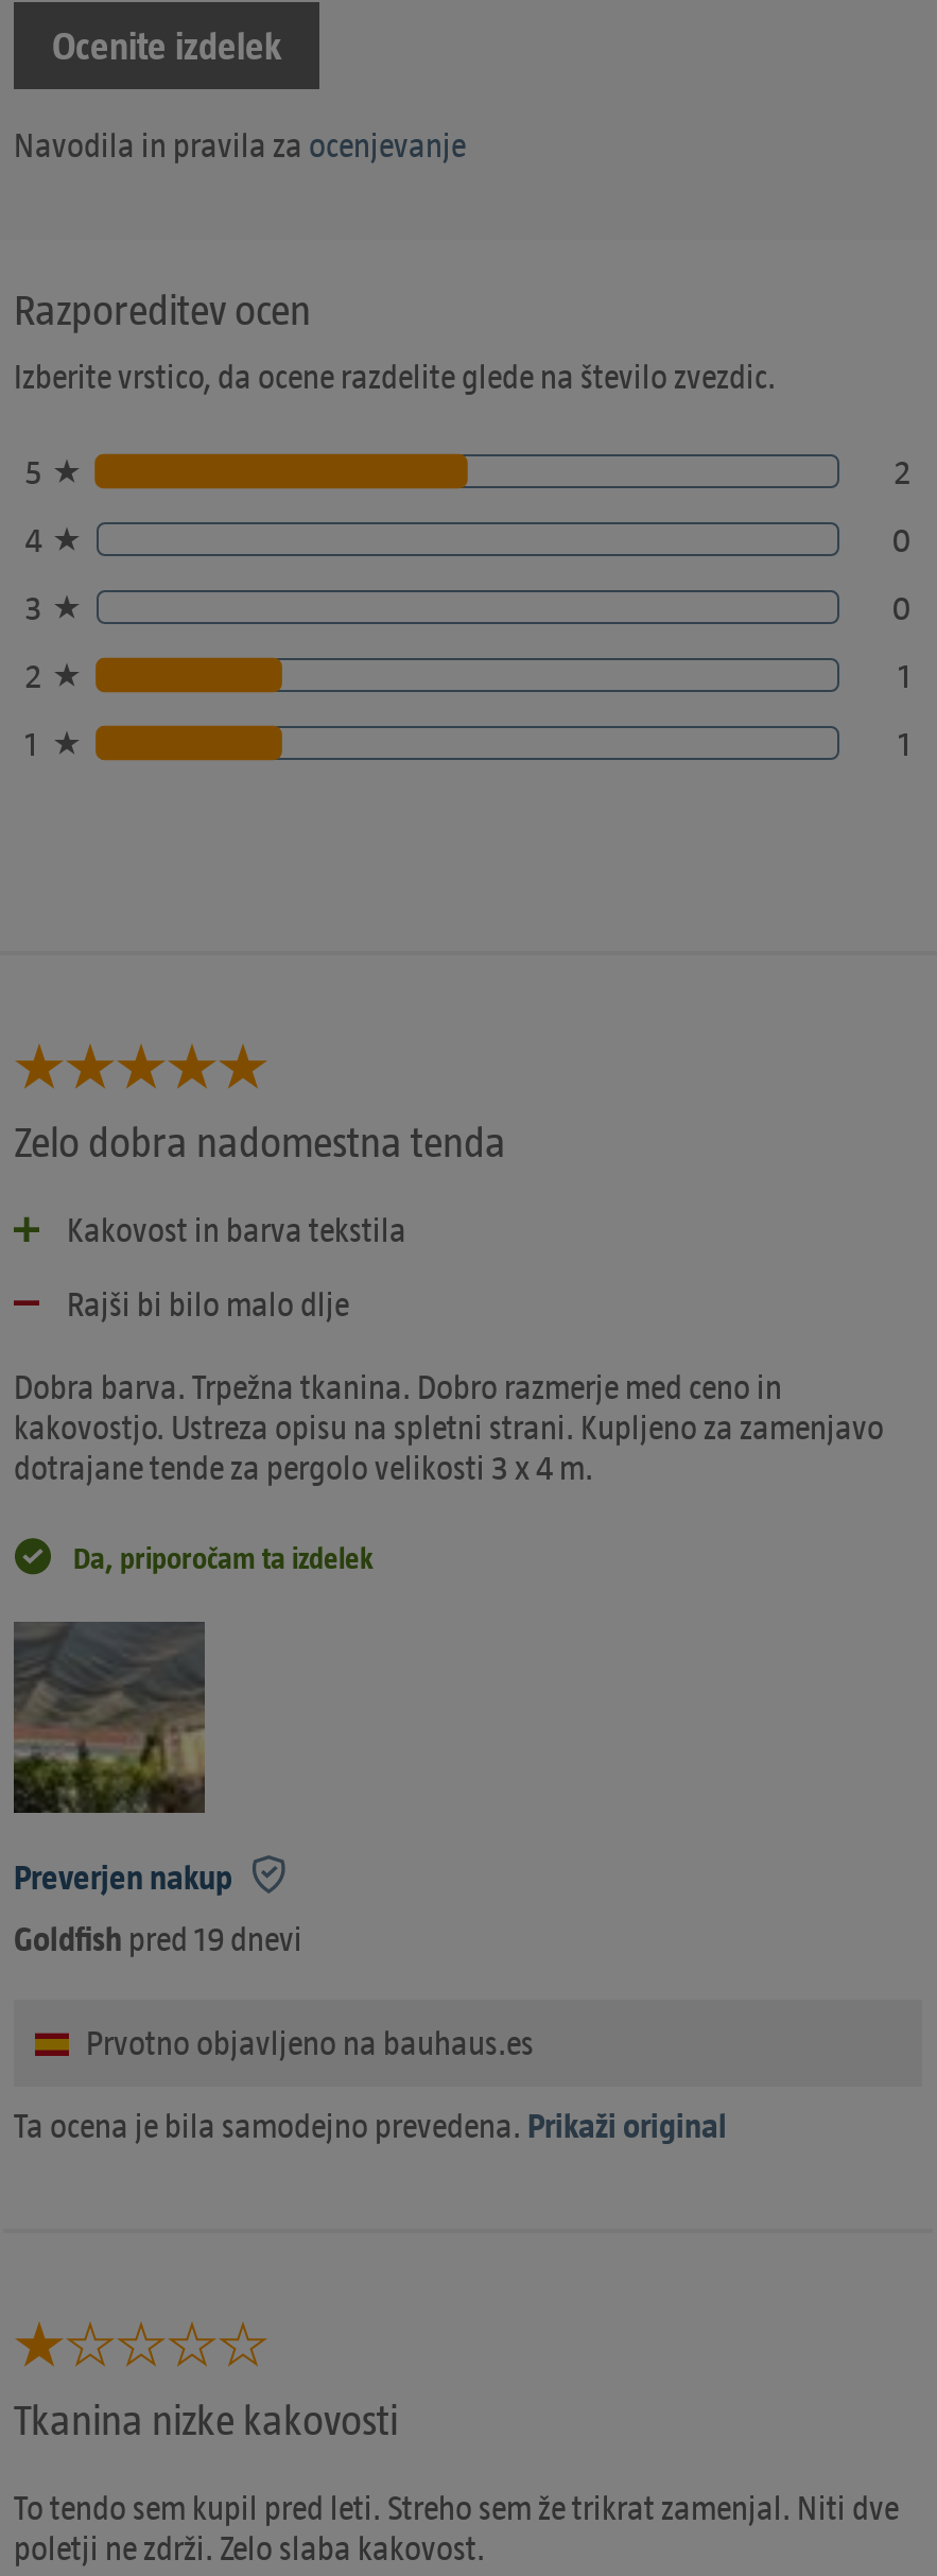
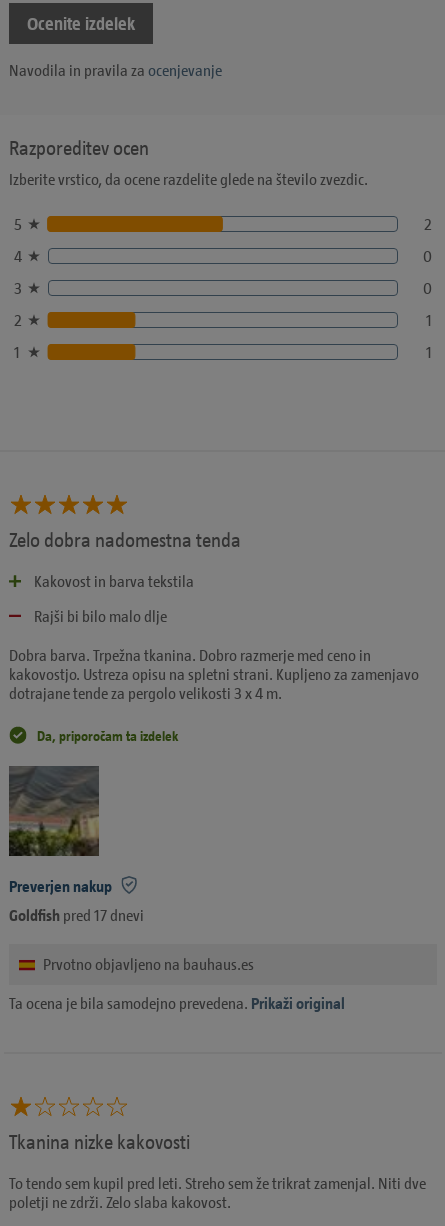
- Goldfish pred 19 dnevi
+ Goldfish pred 17 dnevi
